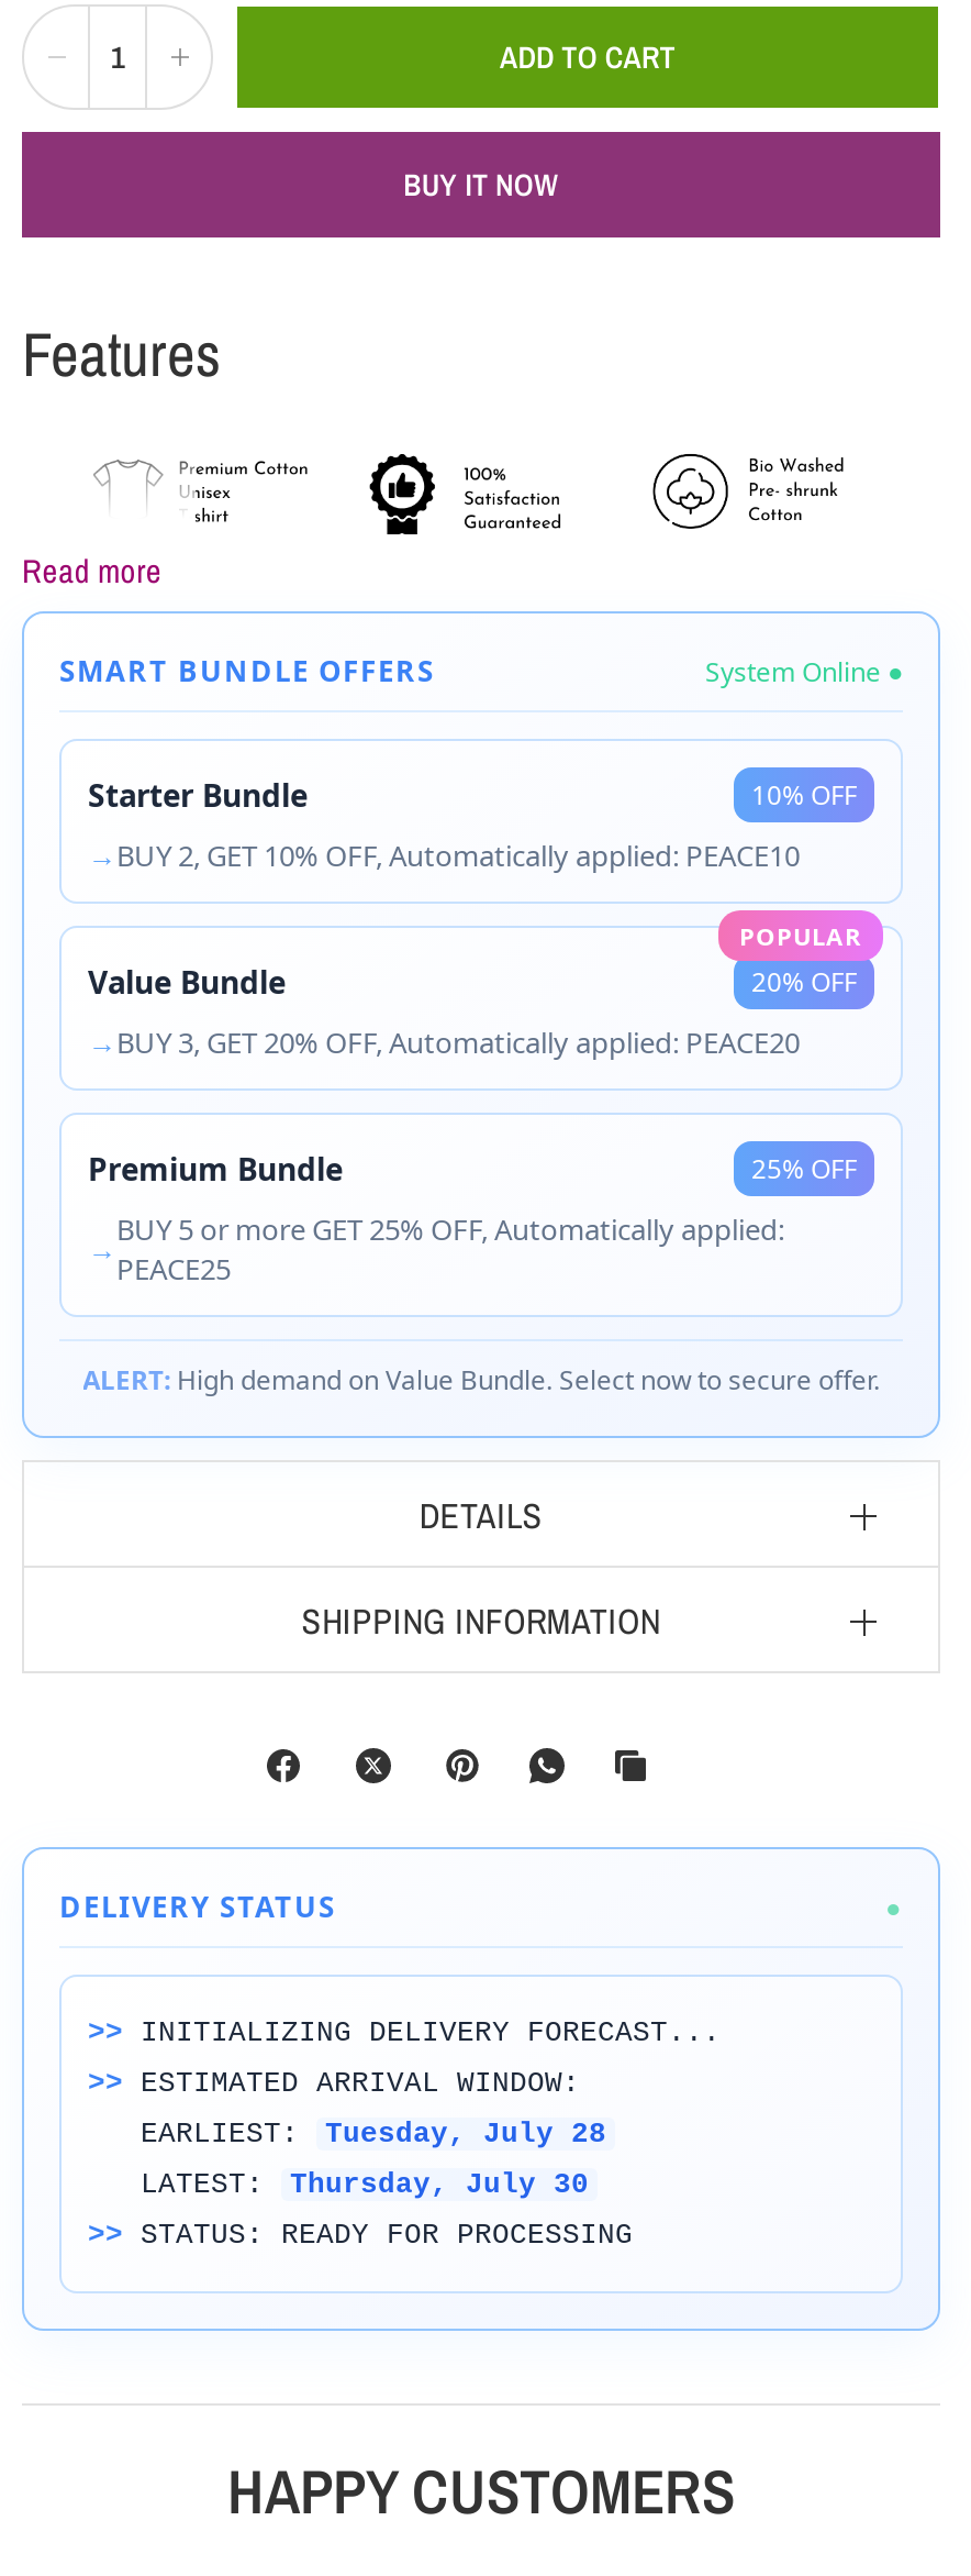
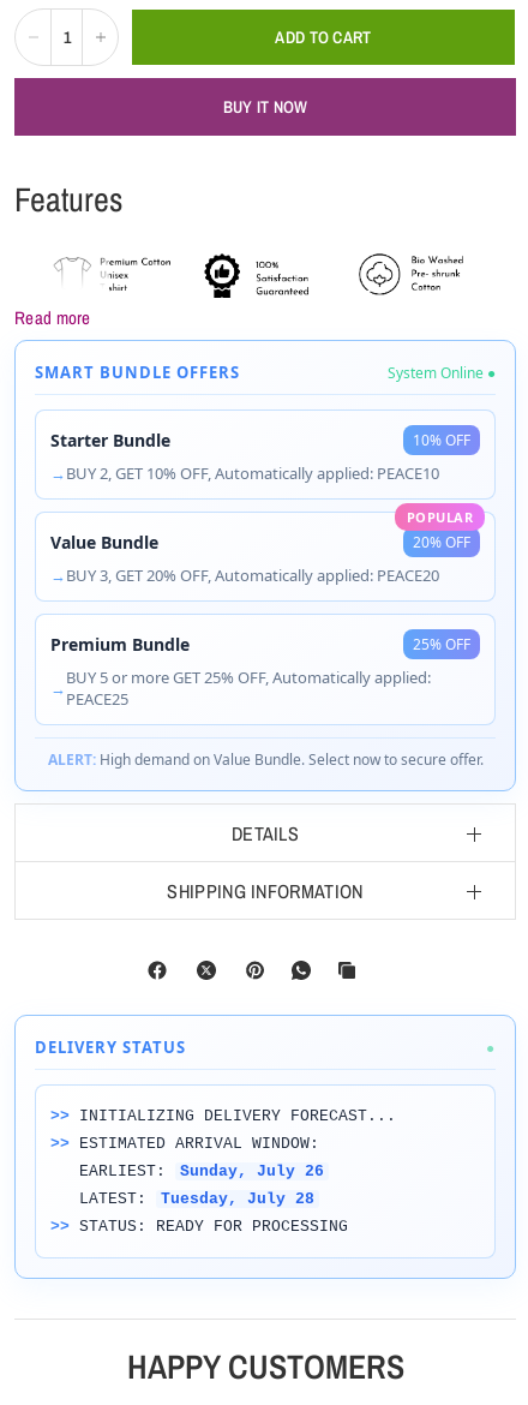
- EARLIEST: Tuesday, July 28
+ EARLIEST: Sunday, July 26

- LATEST: Thursday, July 30
+ LATEST: Tuesday, July 28
